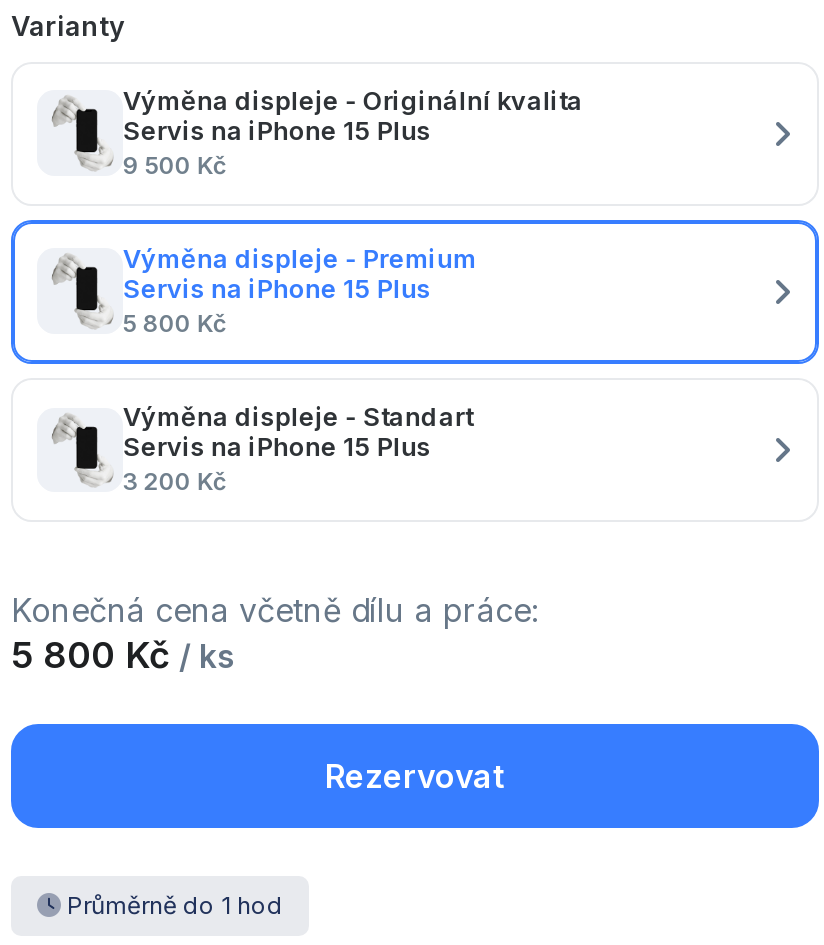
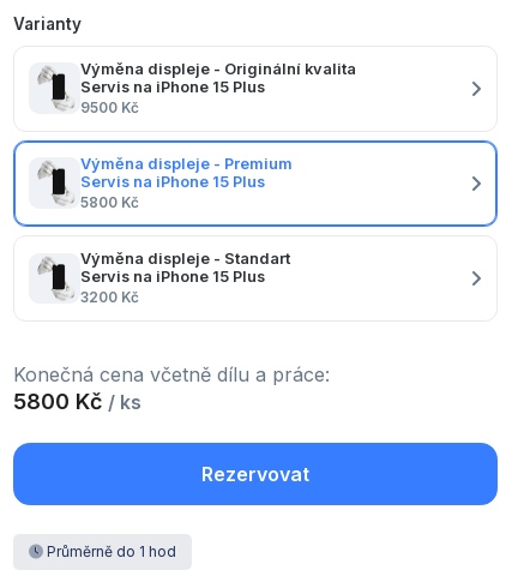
- 9 500 Kč
+ 9500 Kč

- 5 800 Kč
+ 5800 Kč

- 3 200 Kč
+ 3200 Kč
